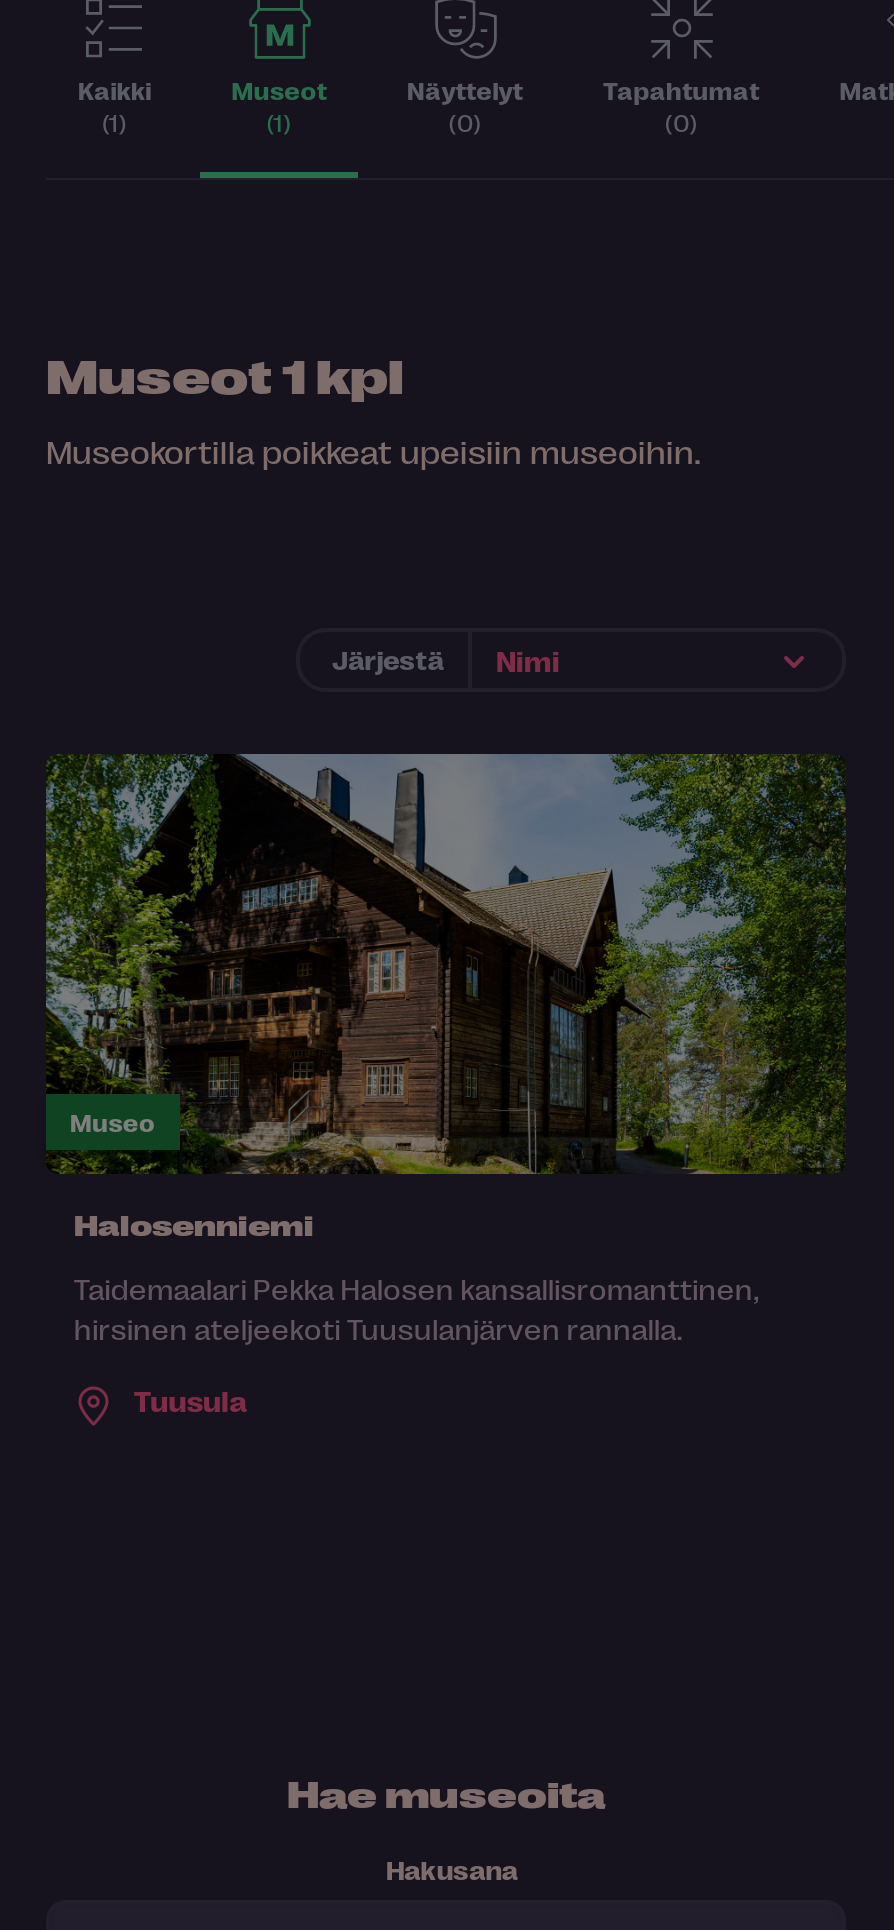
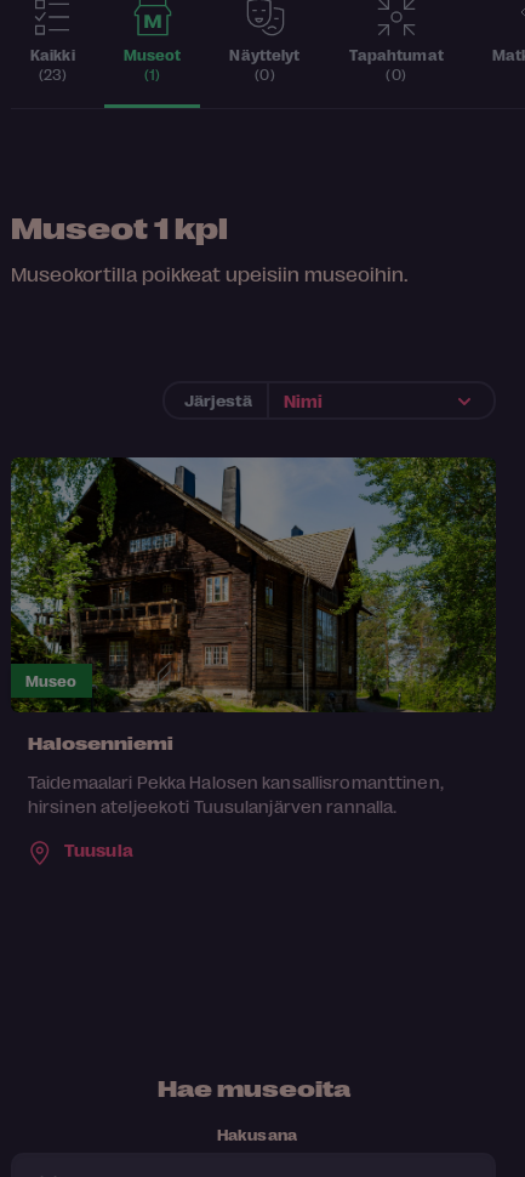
- (1)
+ (23)
